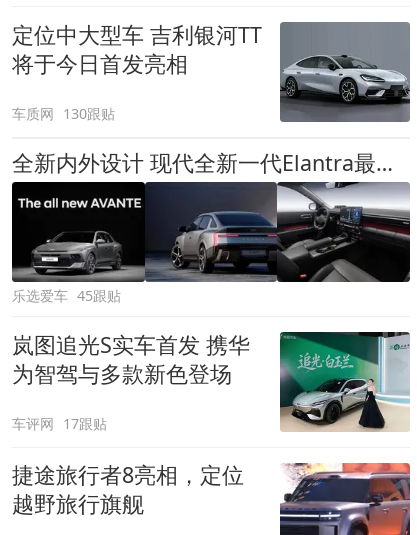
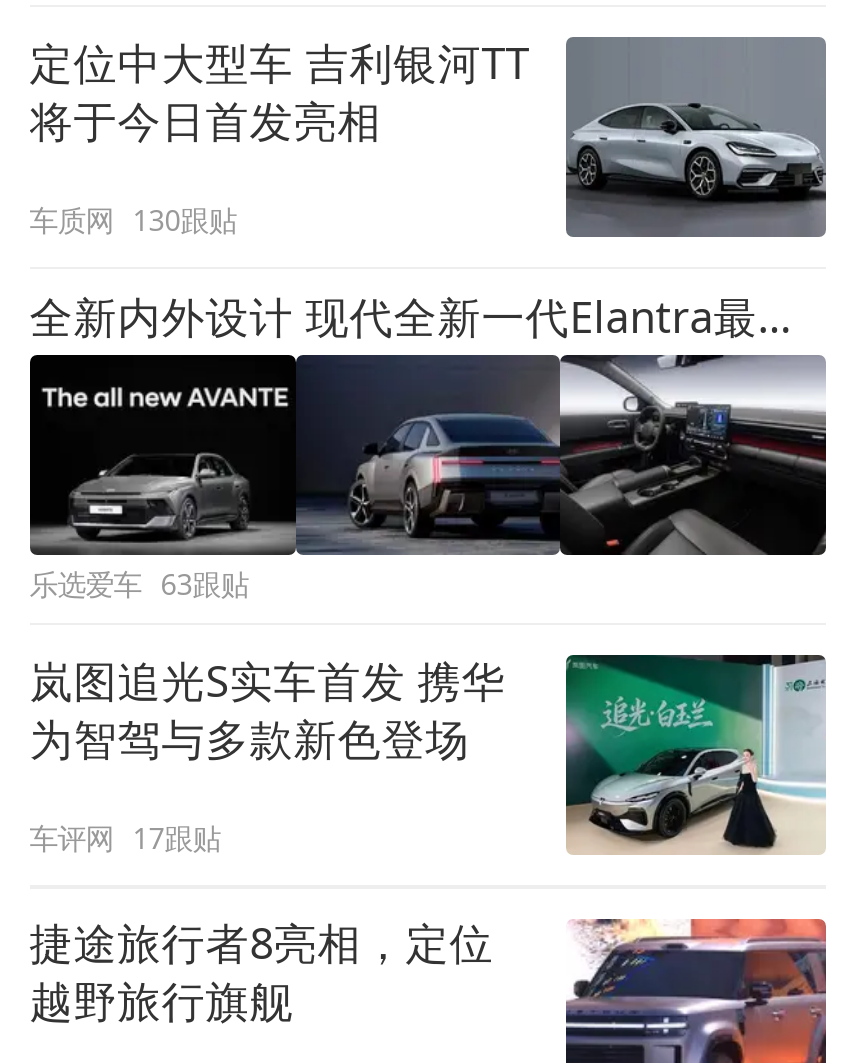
- 乐选爱车 45跟贴
+ 乐选爱车 63跟贴
